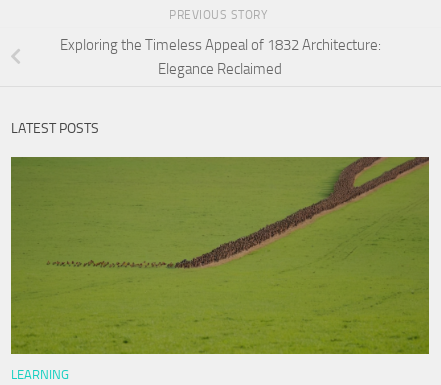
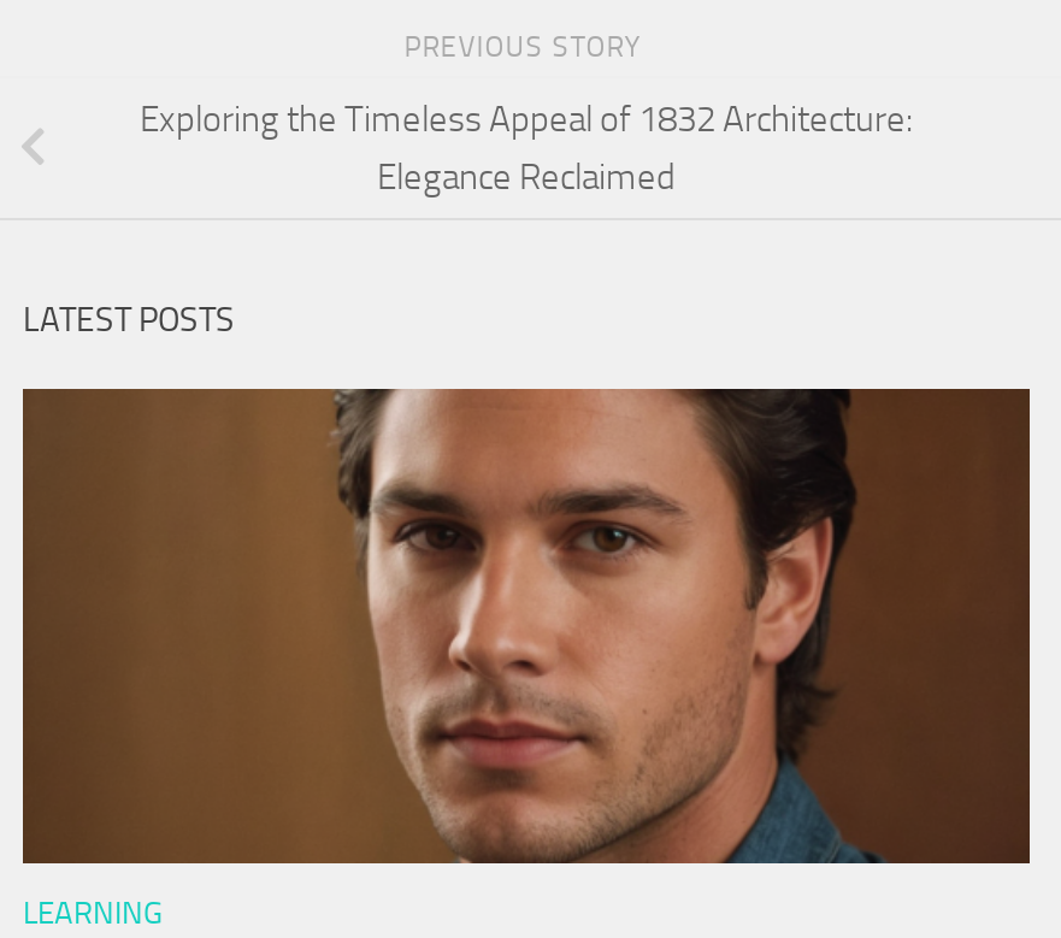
- [image]
+ [image]
